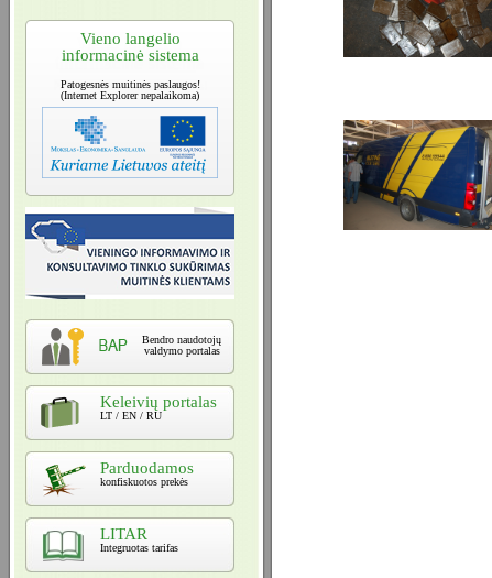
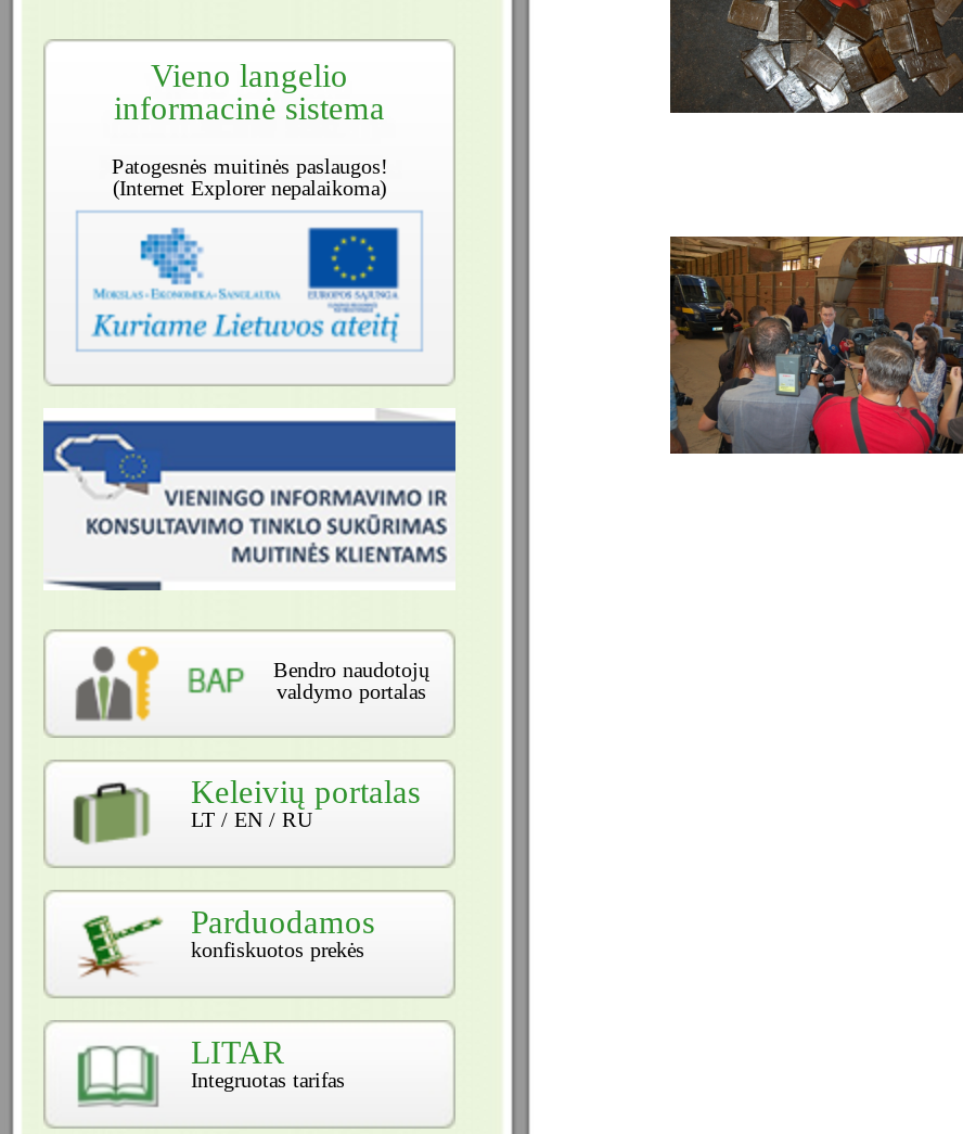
- [image]
+ [image]
